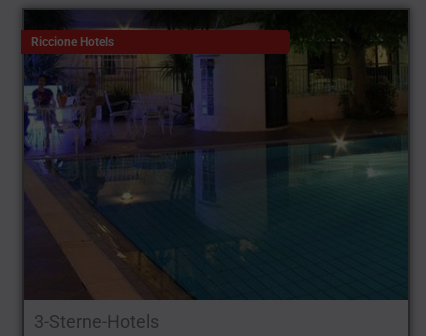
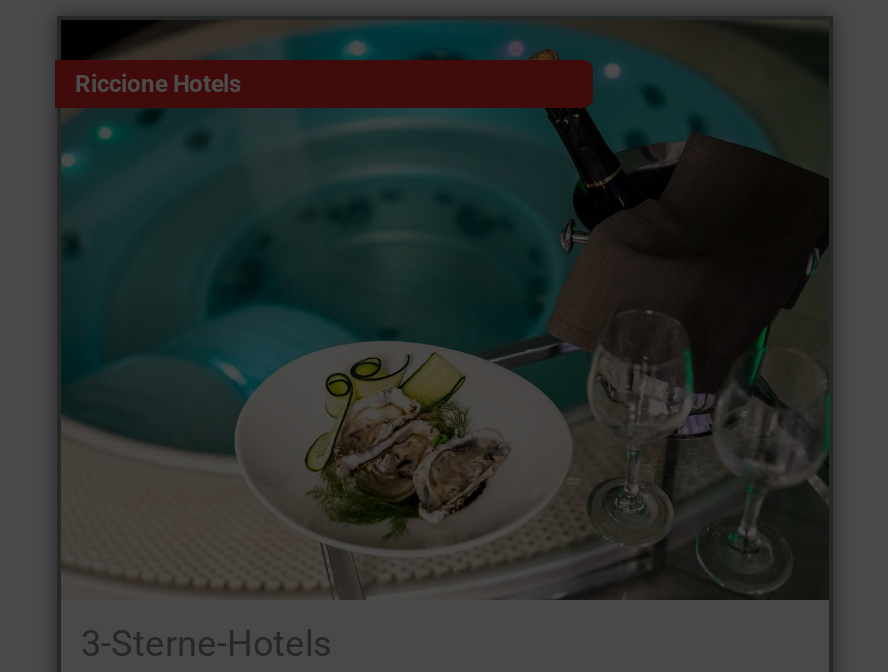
- [image]
+ [image]
